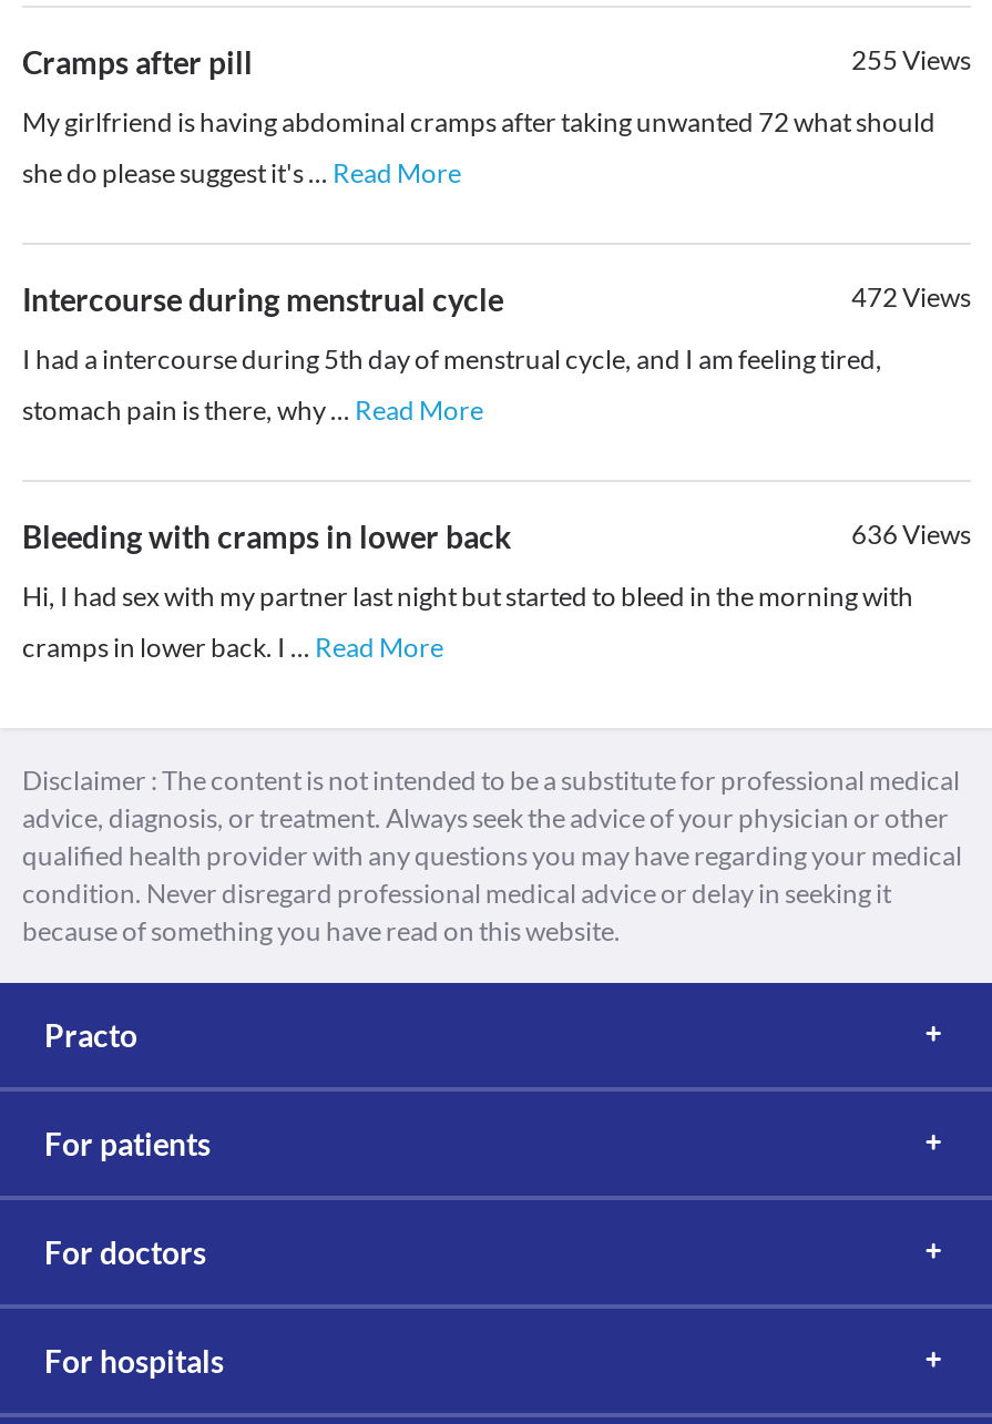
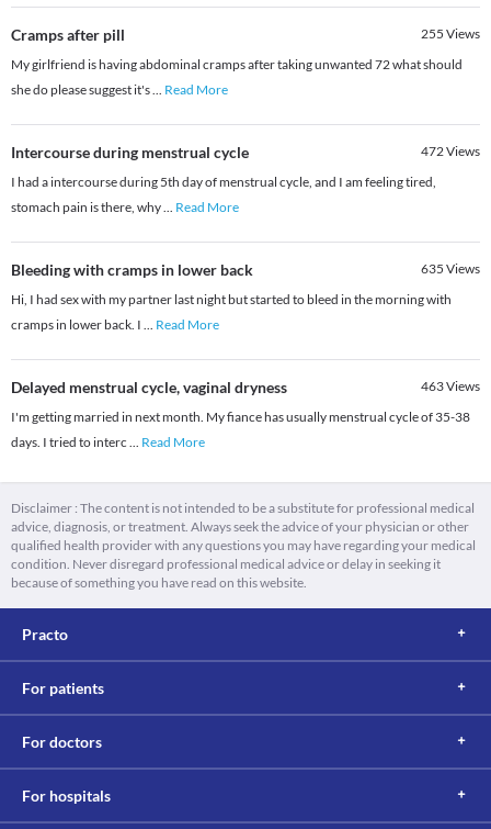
- 636Views
+ 635Views

+ Delayed menstrual cycle, vaginal dryness
+ 463Views
+ I'm getting married in next month. My fiance has usually menstrual cycle of 35-38
+ days. I tried to interc... Read More
